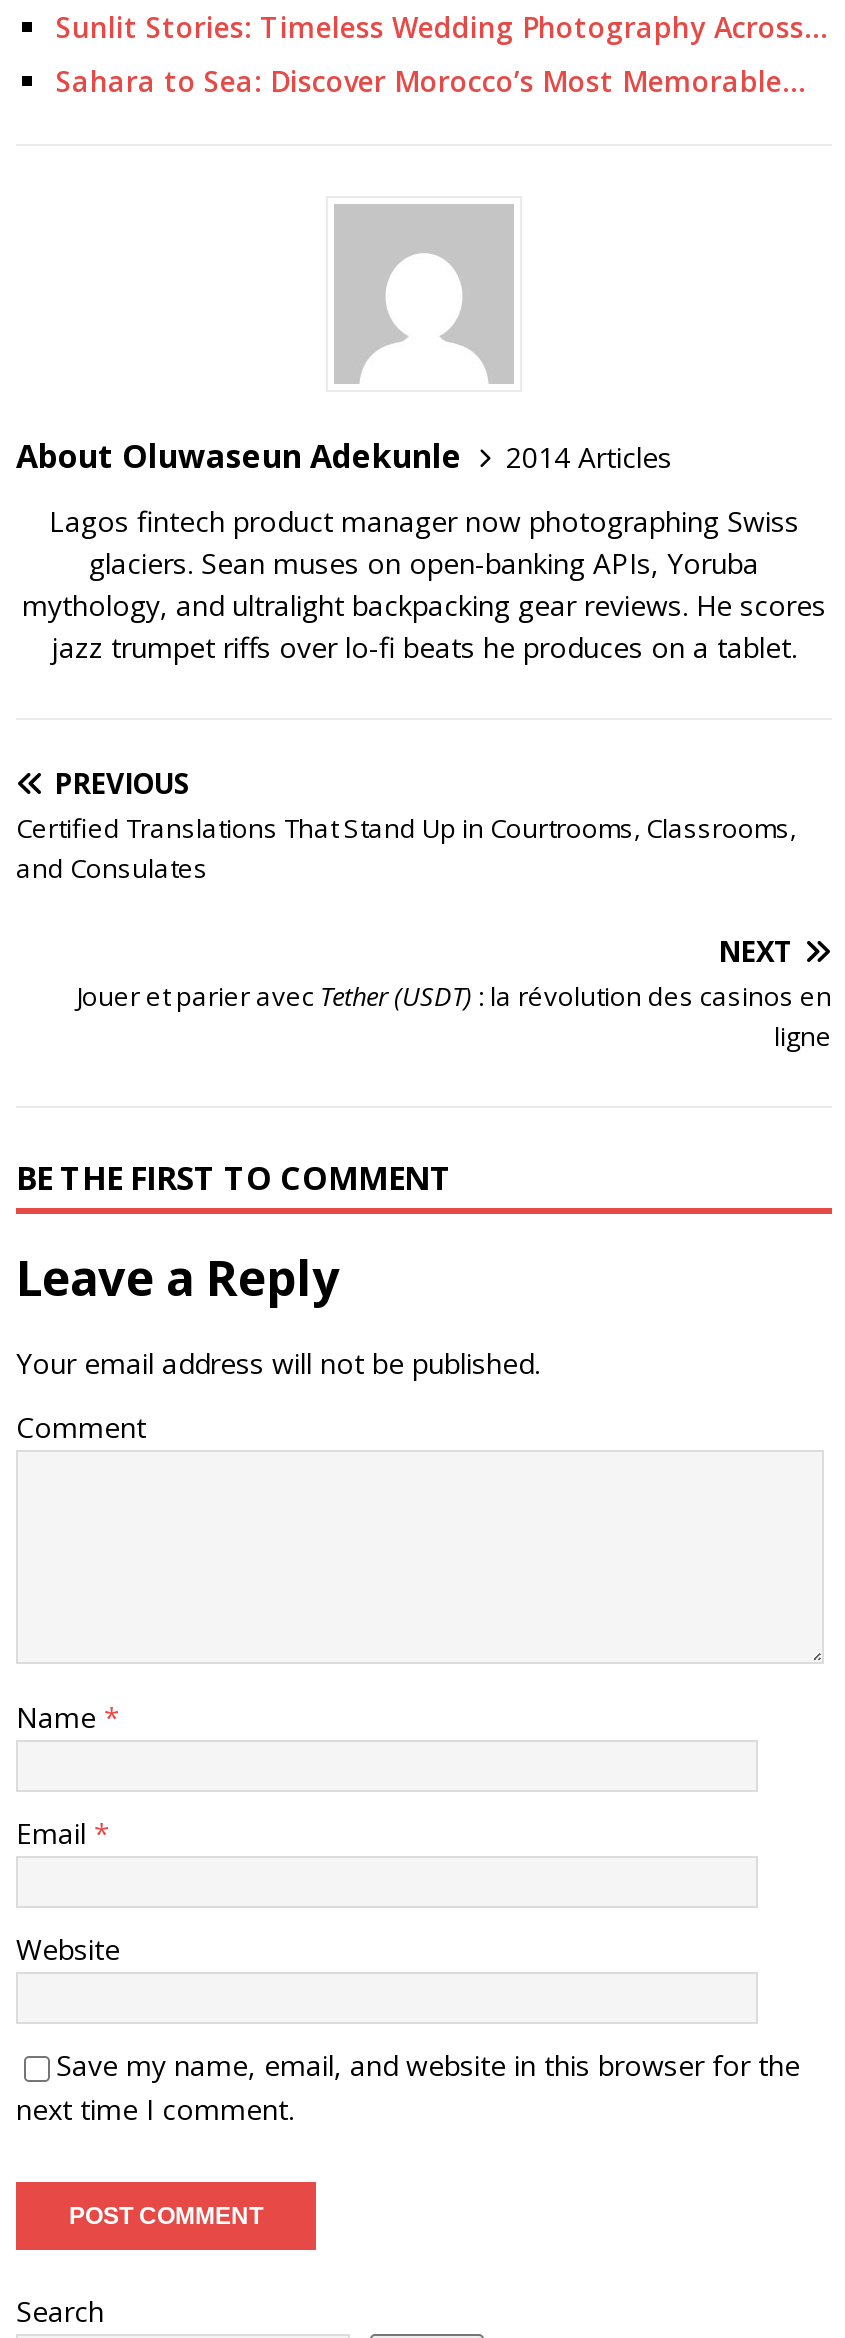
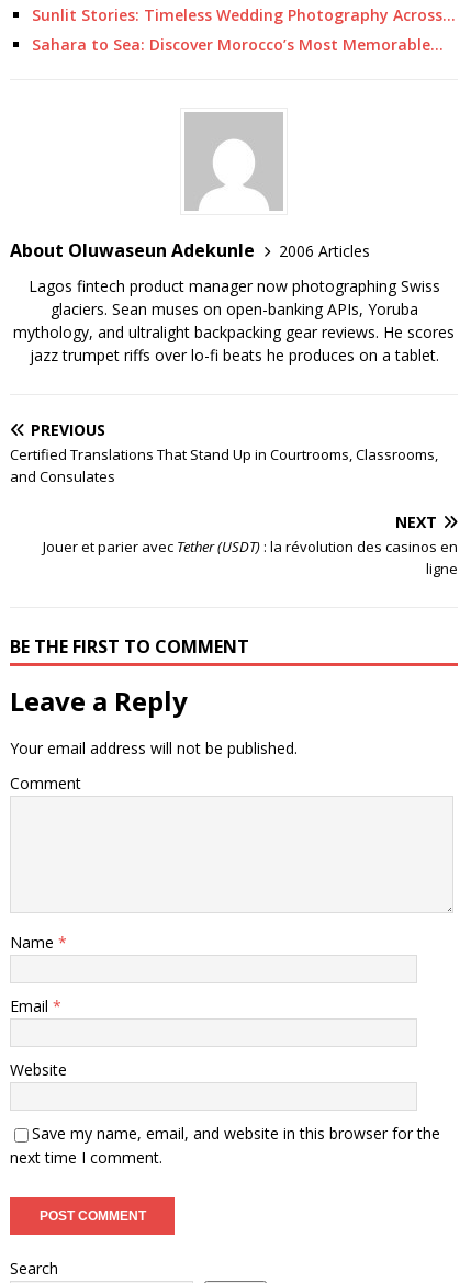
- About Oluwaseun Adekunle 2014 Articles
+ About Oluwaseun Adekunle 2006 Articles
